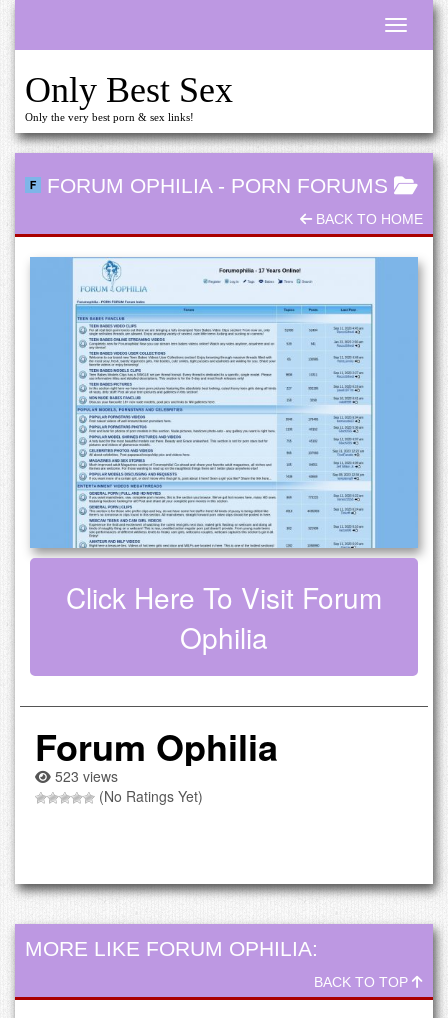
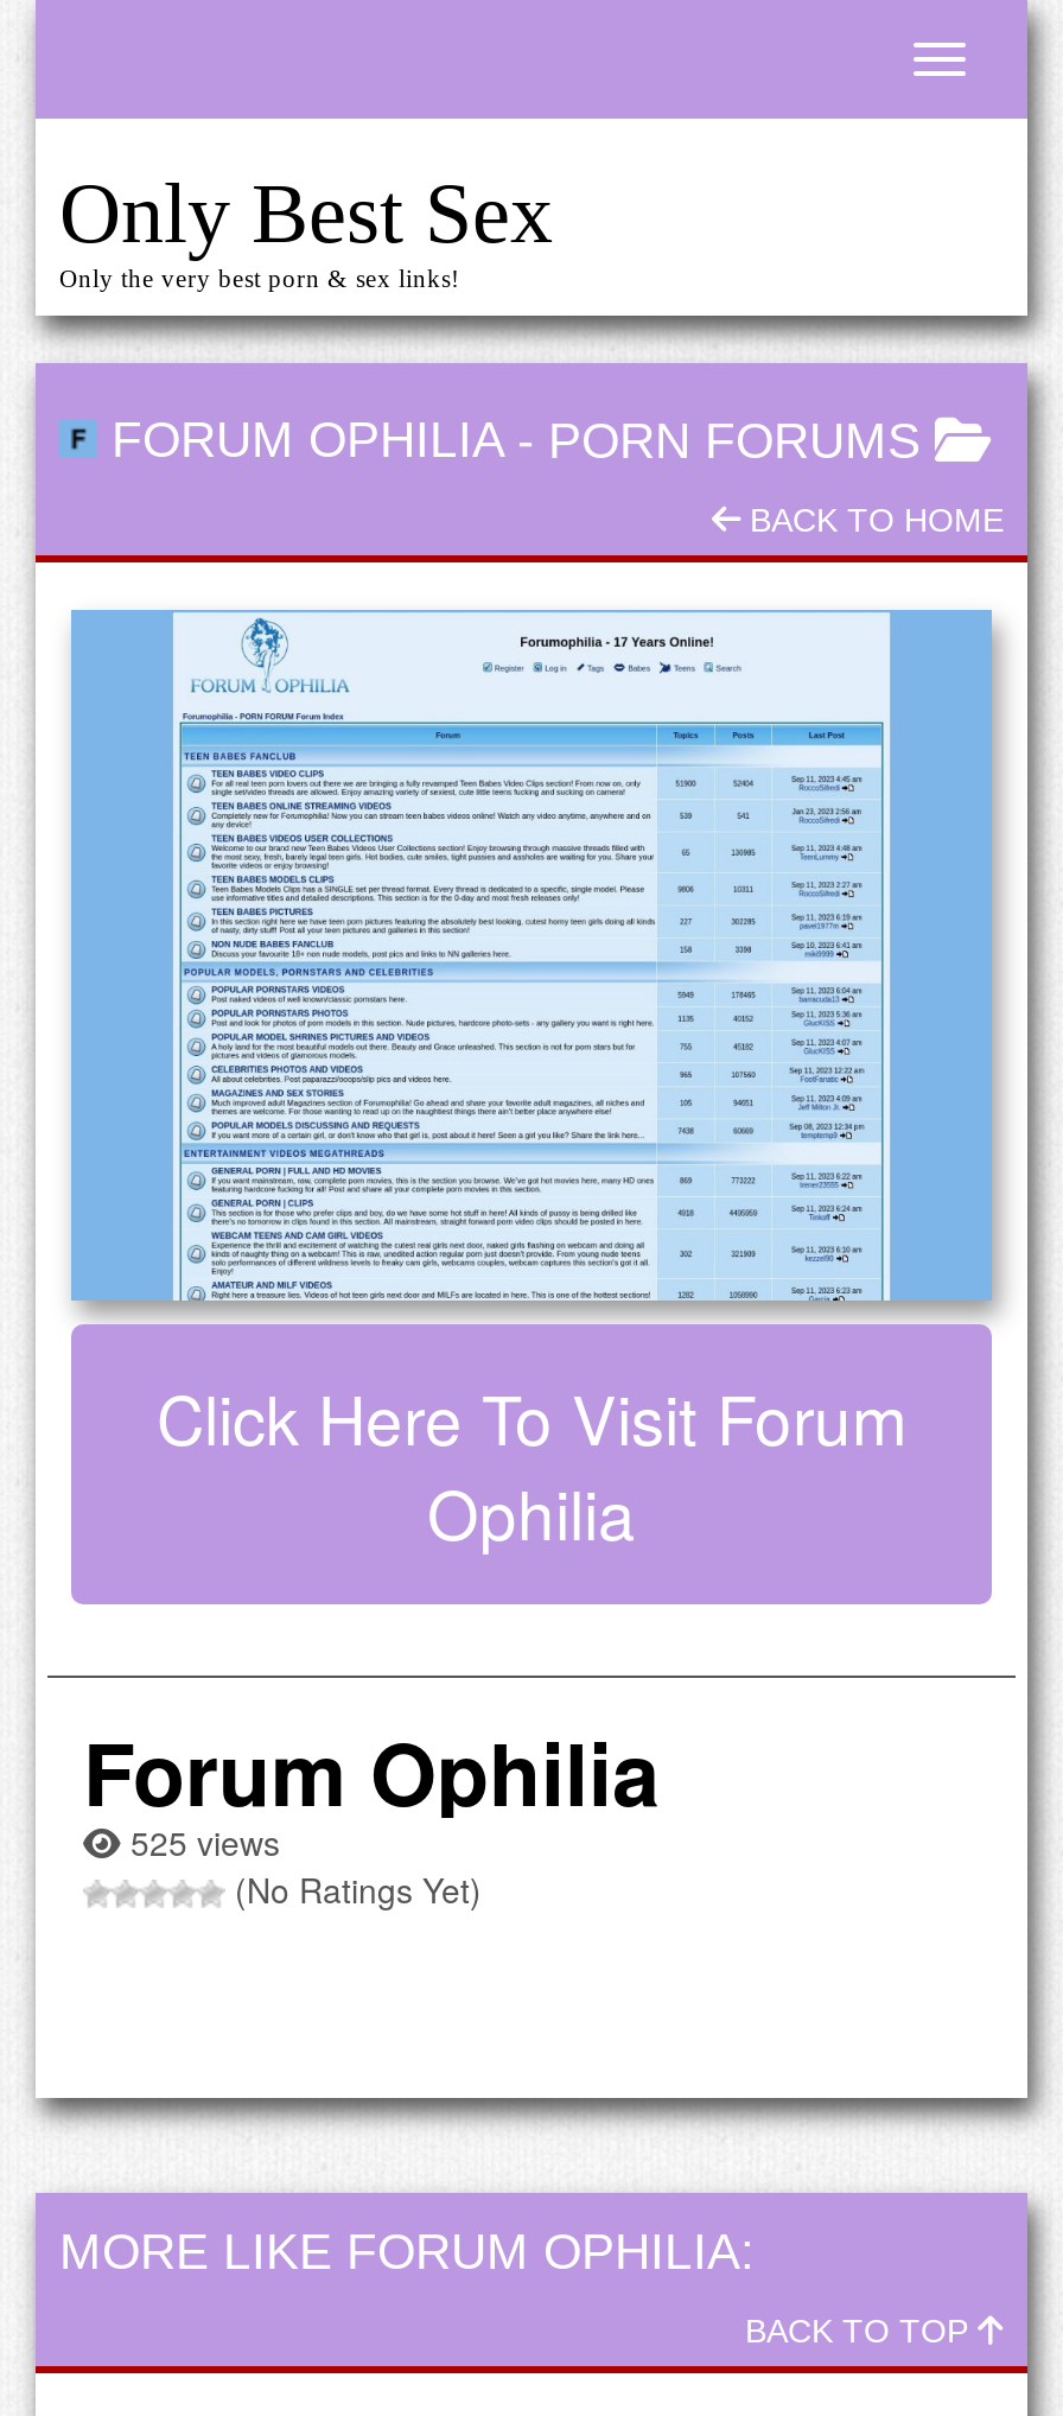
- 523 views
+ 525 views
